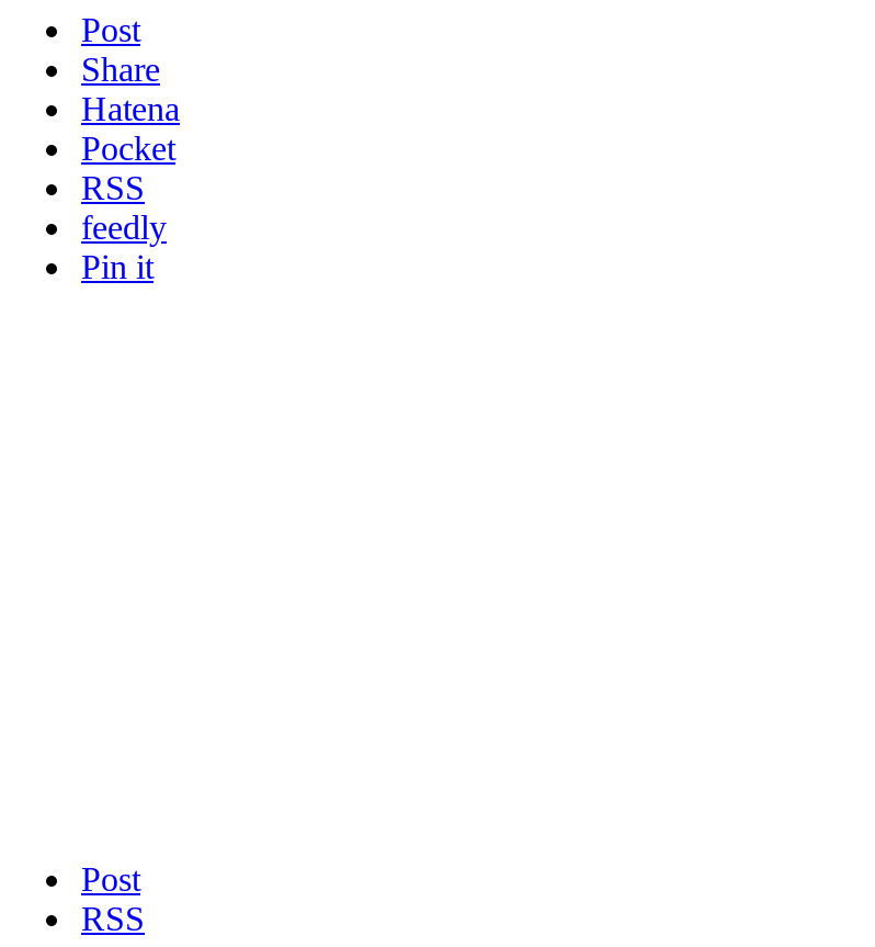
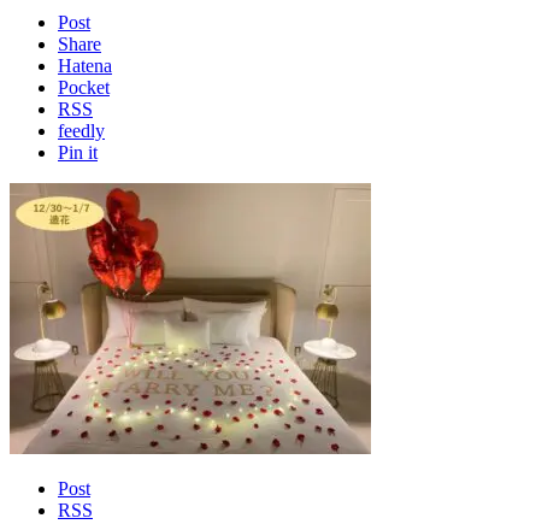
+ [image]
